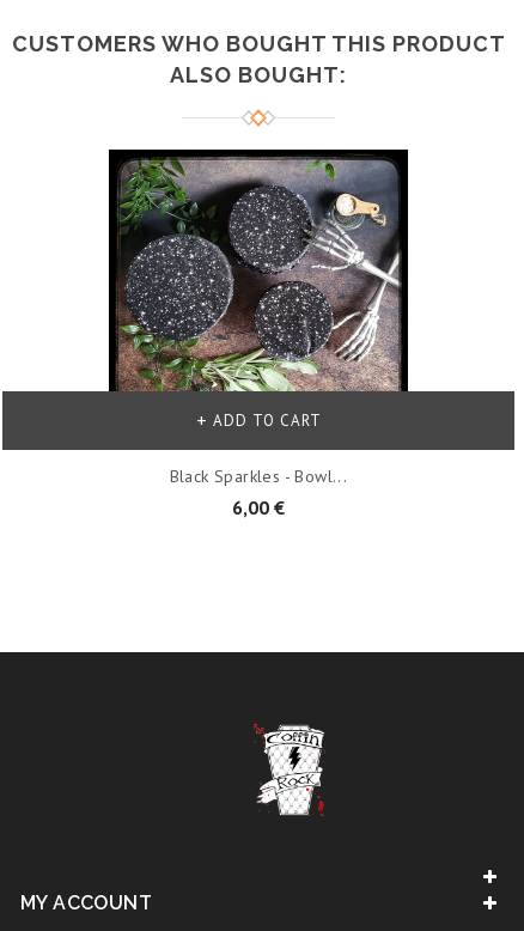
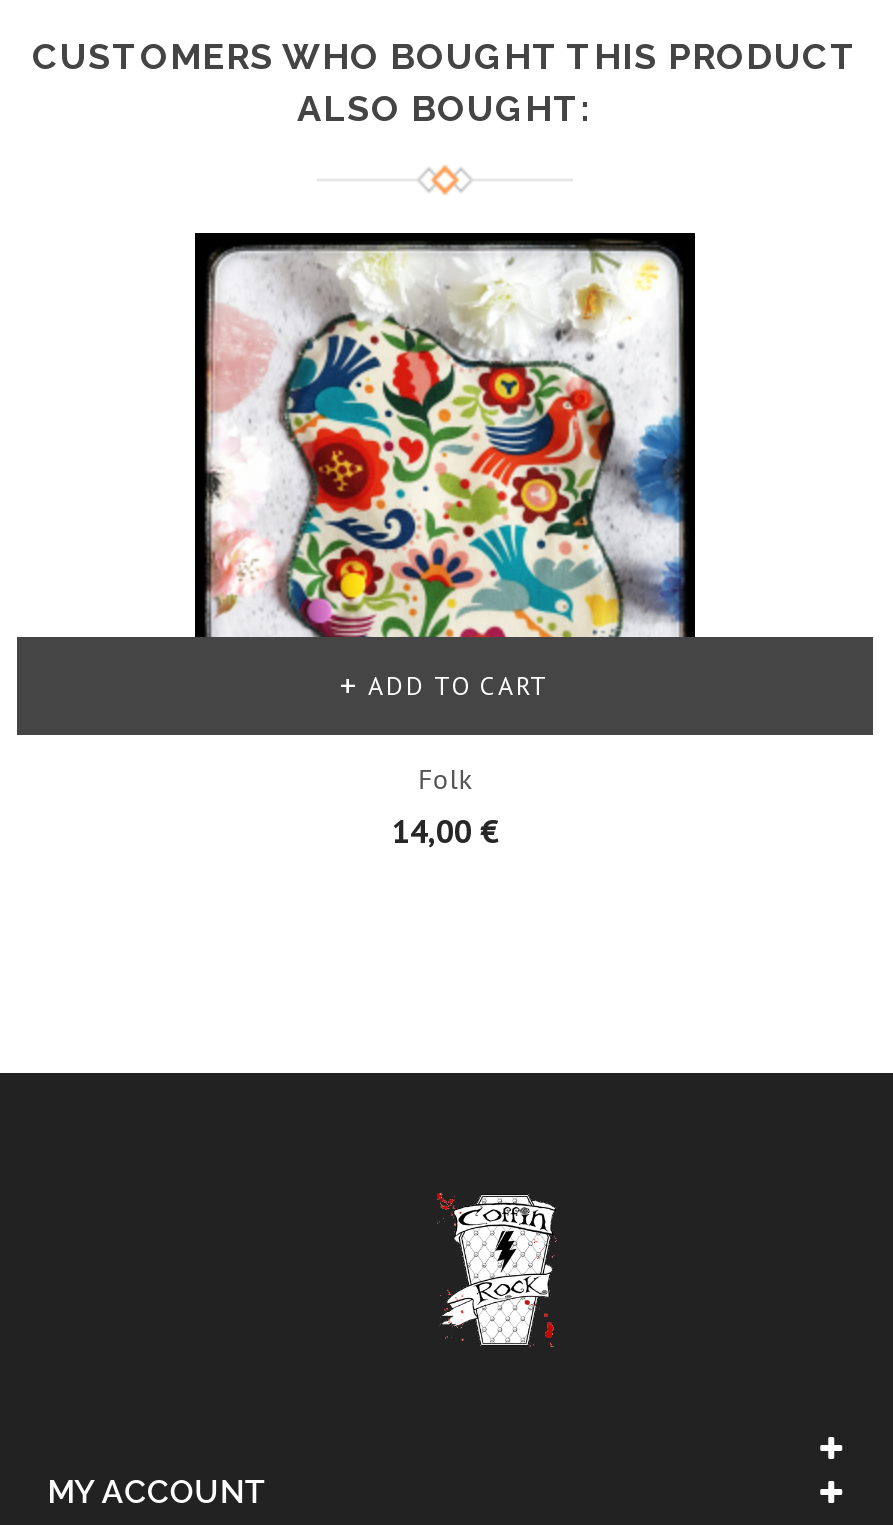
- [image]
+ [image]

- Black Sparkles - Bowl...
- 6,00 €
+ Folk
+ 14,00 €
